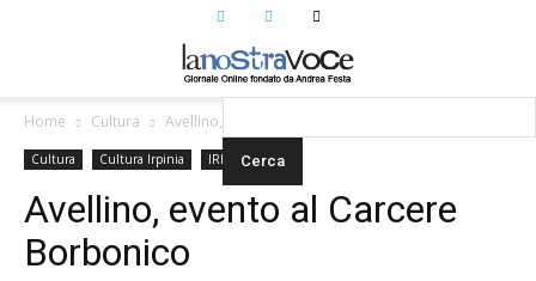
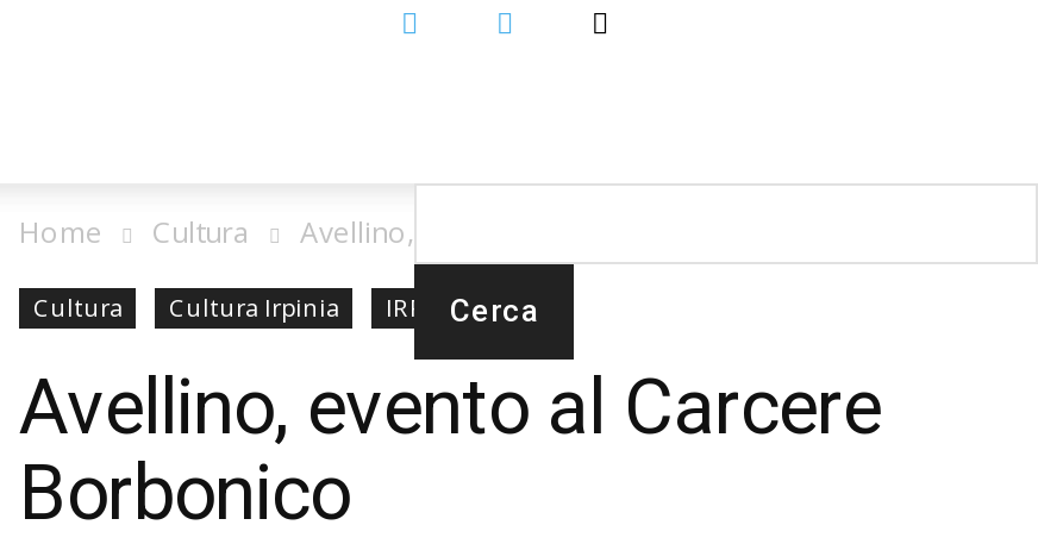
- [image]
